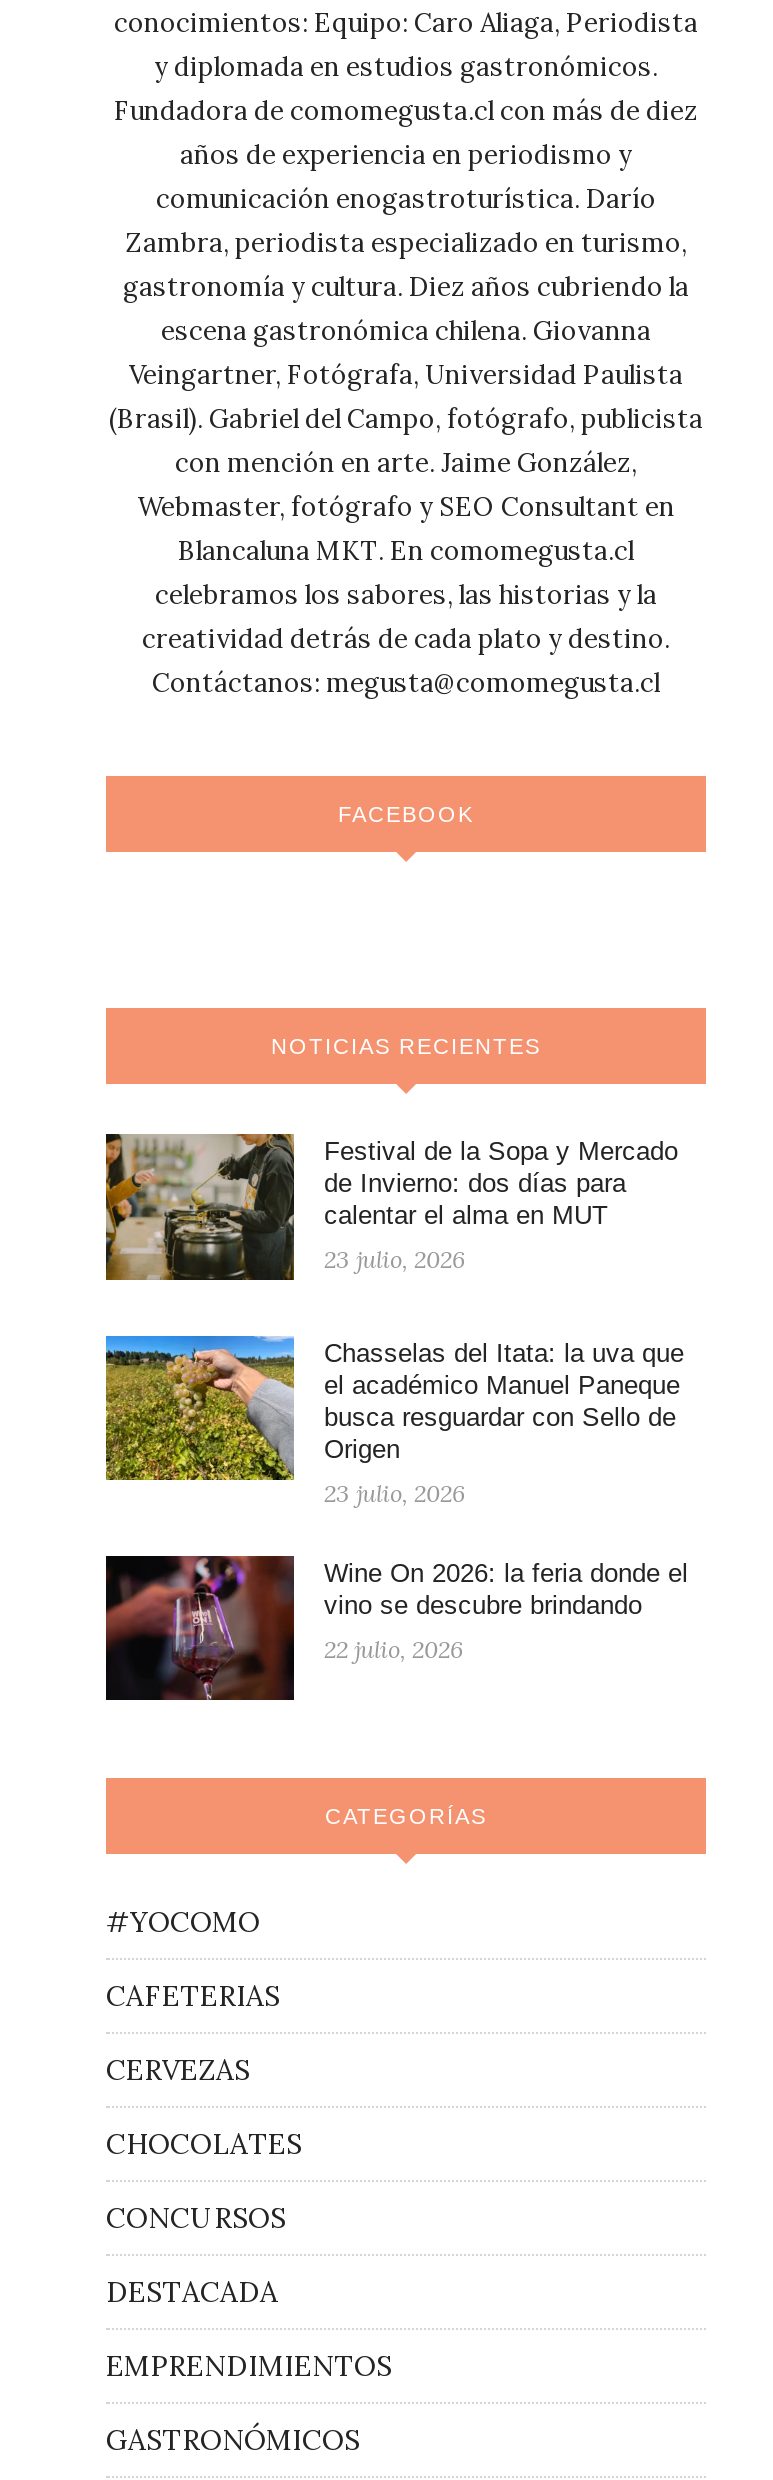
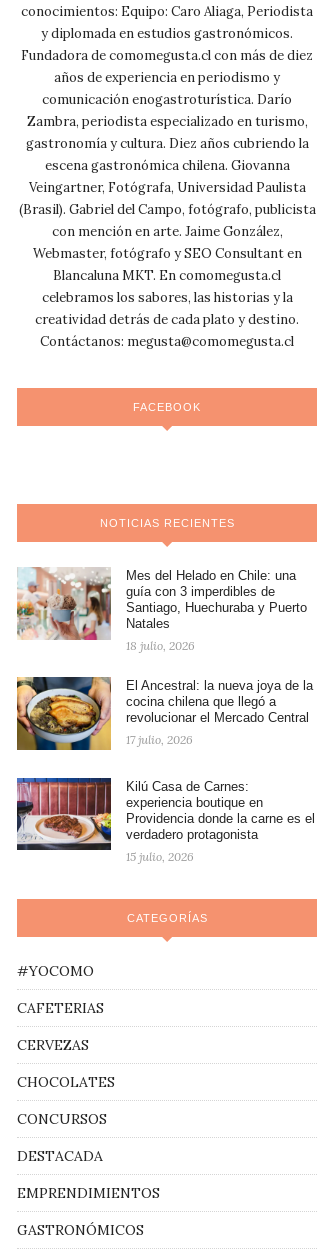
- [image]
- Festival de la Sopa y Mercado
- de Invierno: dos días para
- calentar el alma en MUT
+ [image]
+ Mes del Helado en Chile: una
+ guía con 3 imperdibles de
+ Santiago, Huechuraba y Puerto
+ Natales

- 23 julio, 2026
+ 18 julio, 2026

- [image]
- Chasselas del Itata: la uva que
- el académico Manuel Paneque
- busca resguardar con Sello de
- Origen
+ [image]
+ El Ancestral: la nueva joya de la
+ cocina chilena que llegó a
+ revolucionar el Mercado Central

- 23 julio, 2026
+ 17 julio, 2026

- [image]
- Wine On 2026: la feria donde el
- vino se descubre brindando
+ [image]
+ Kilú Casa de Carnes:
+ experiencia boutique en
+ Providencia donde la carne es el
+ verdadero protagonista

- 22 julio, 2026
+ 15 julio, 2026
